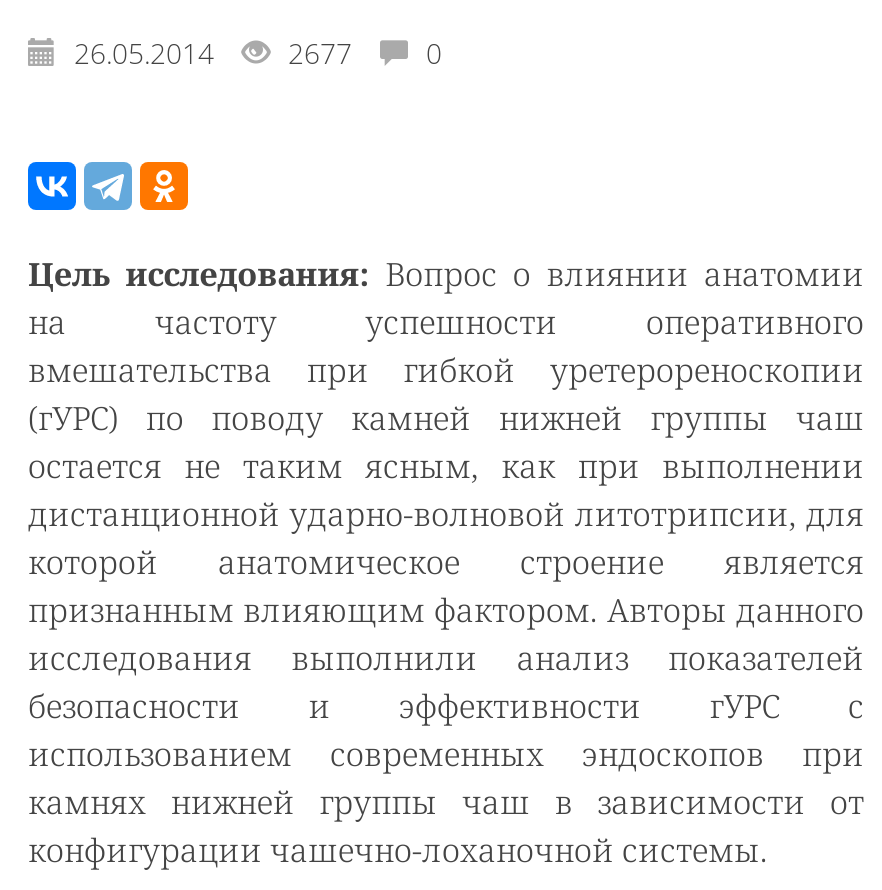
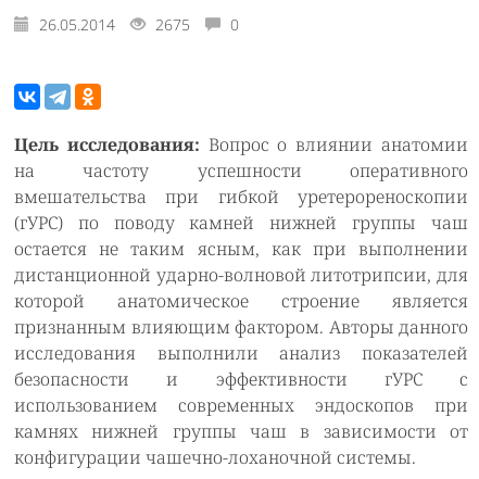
- 26.05.2014 2677 0
+ 26.05.2014 2675 0
